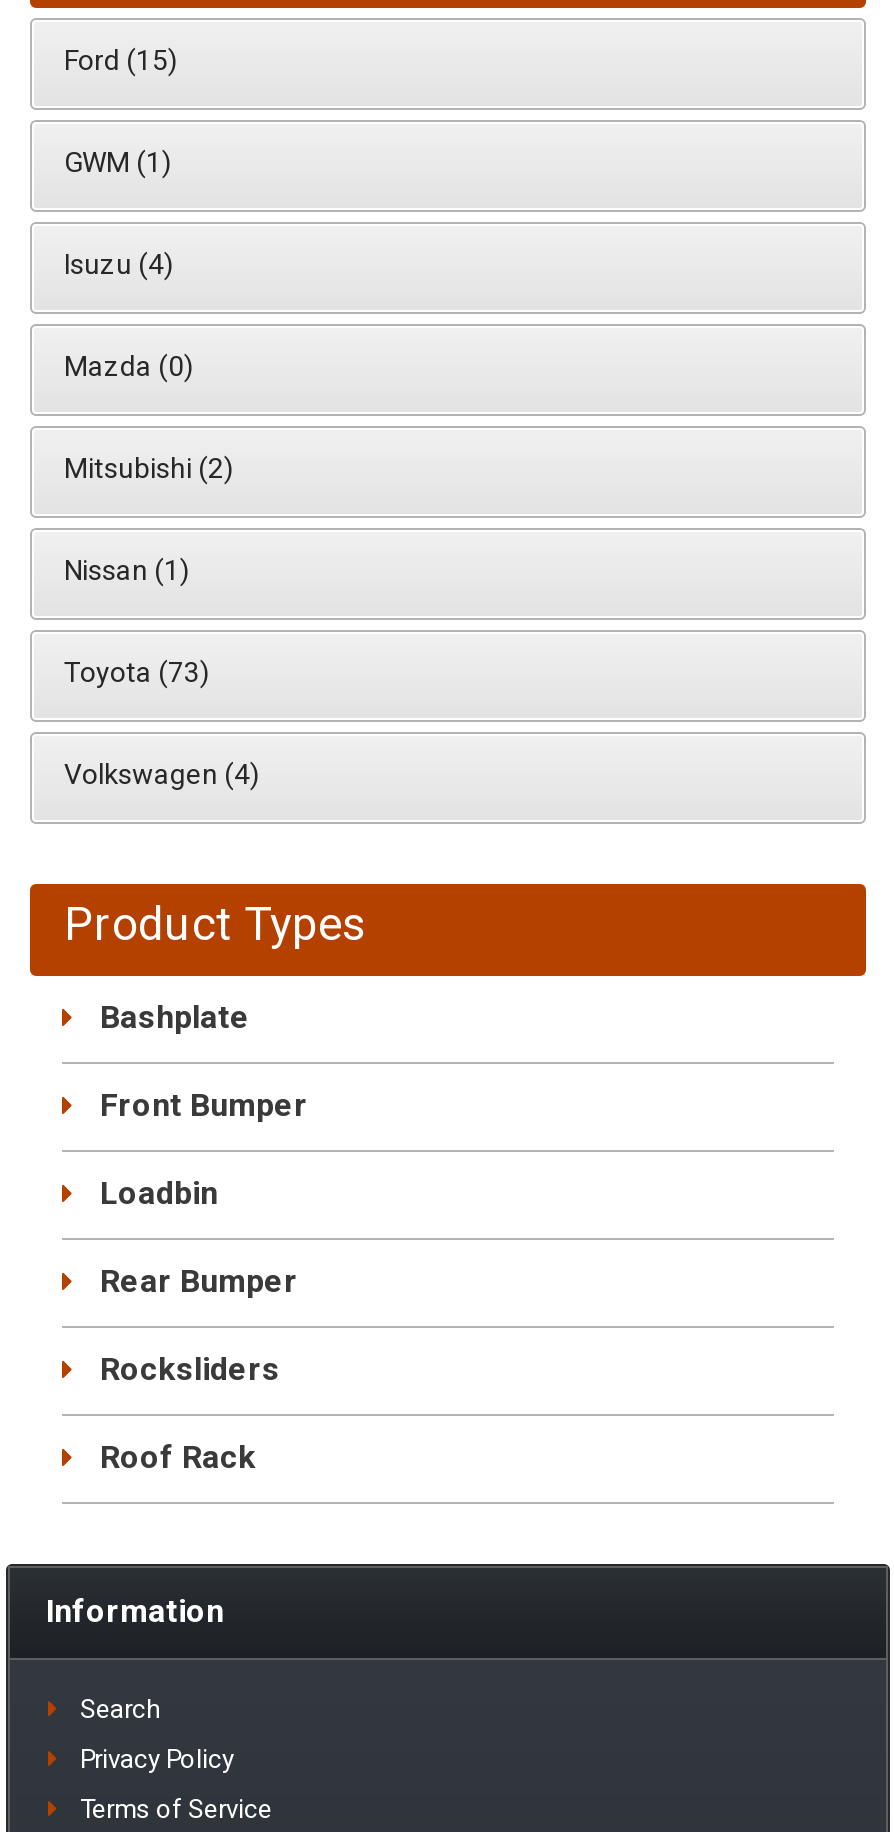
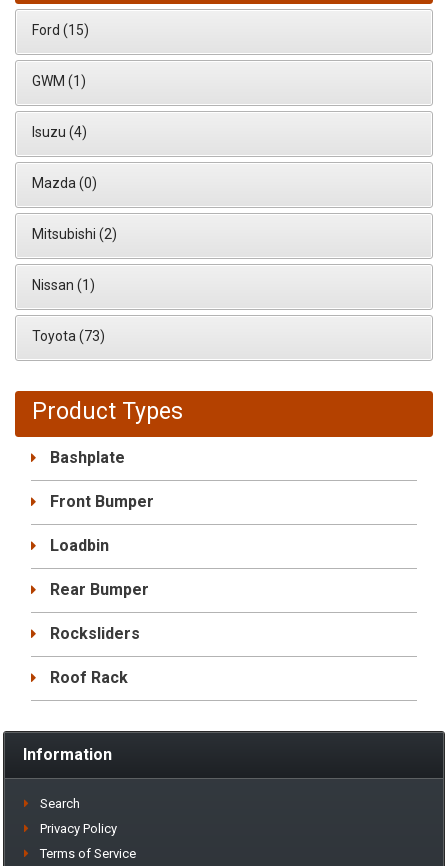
- Volkswagen (4)
